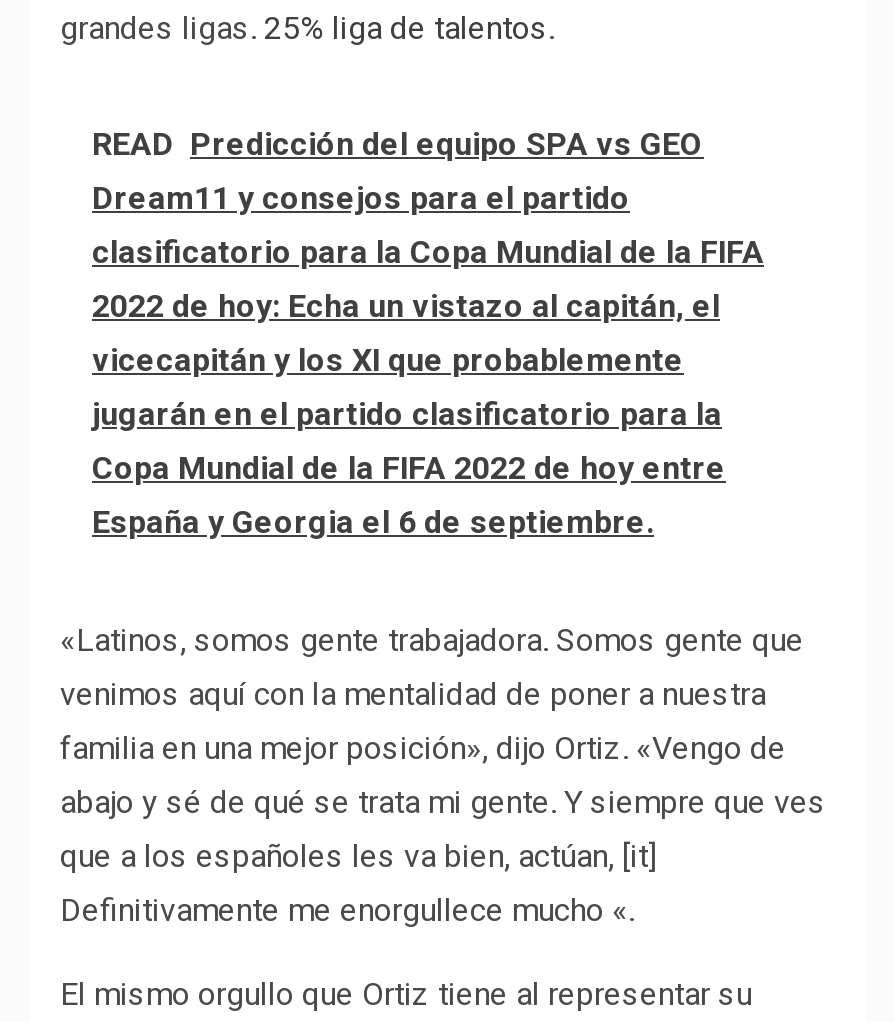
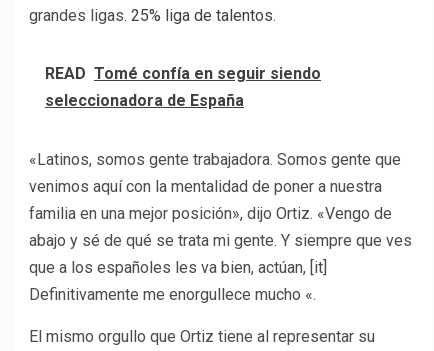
- READ Predicción del equipo SPA vs GEO
- Dream11 y consejos para el partido
- clasificatorio para la Copa Mundial de la FIFA
- 2022 de hoy: Echa un vistazo al capitán, el
- vicecapitán y los XI que probablemente
- jugarán en el partido clasificatorio para la
- Copa Mundial de la FIFA 2022 de hoy entre
- España y Georgia el 6 de septiembre.
+ READ Tomé confía en seguir siendo
+ seleccionadora de España
